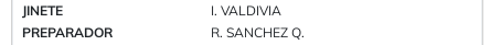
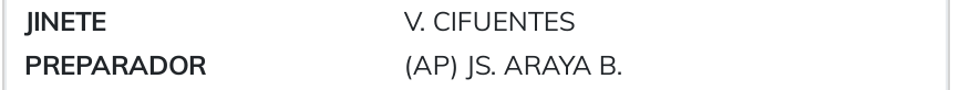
- I. VALDIVIA
+ V. CIFUENTES

- R. SANCHEZ Q.
+ (AP) JS. ARAYA B.
